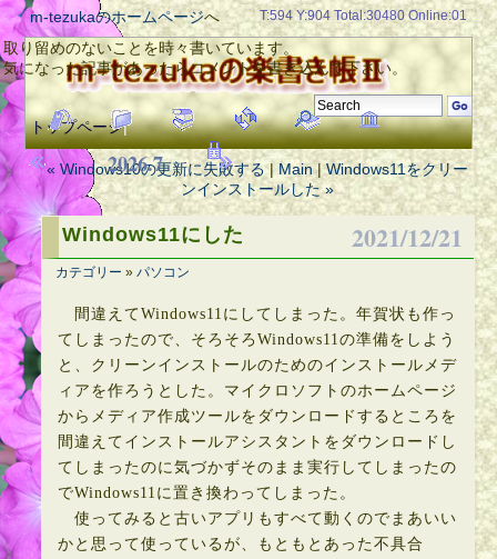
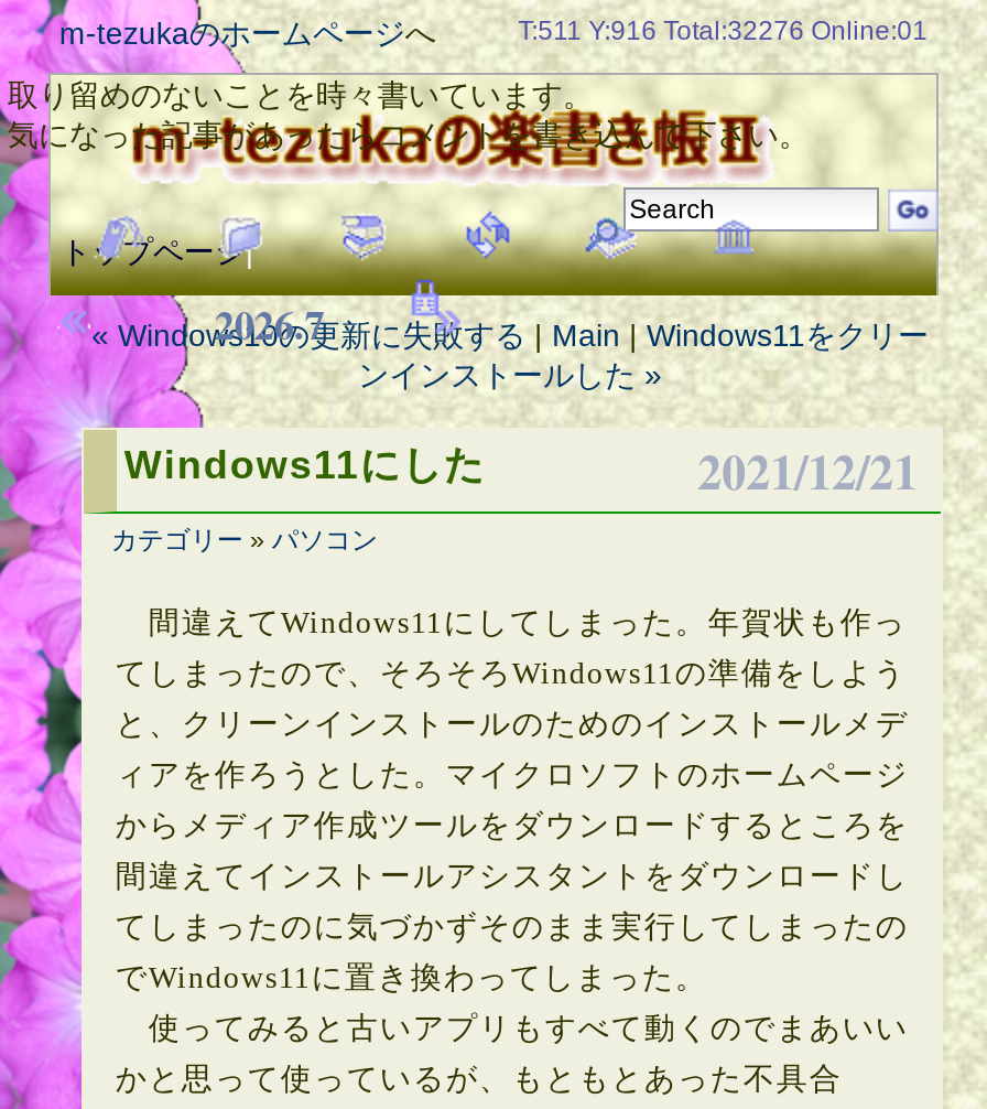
- T:594 Y:904 Total:30480 Online:01
+ T:511 Y:916 Total:32276 Online:01
